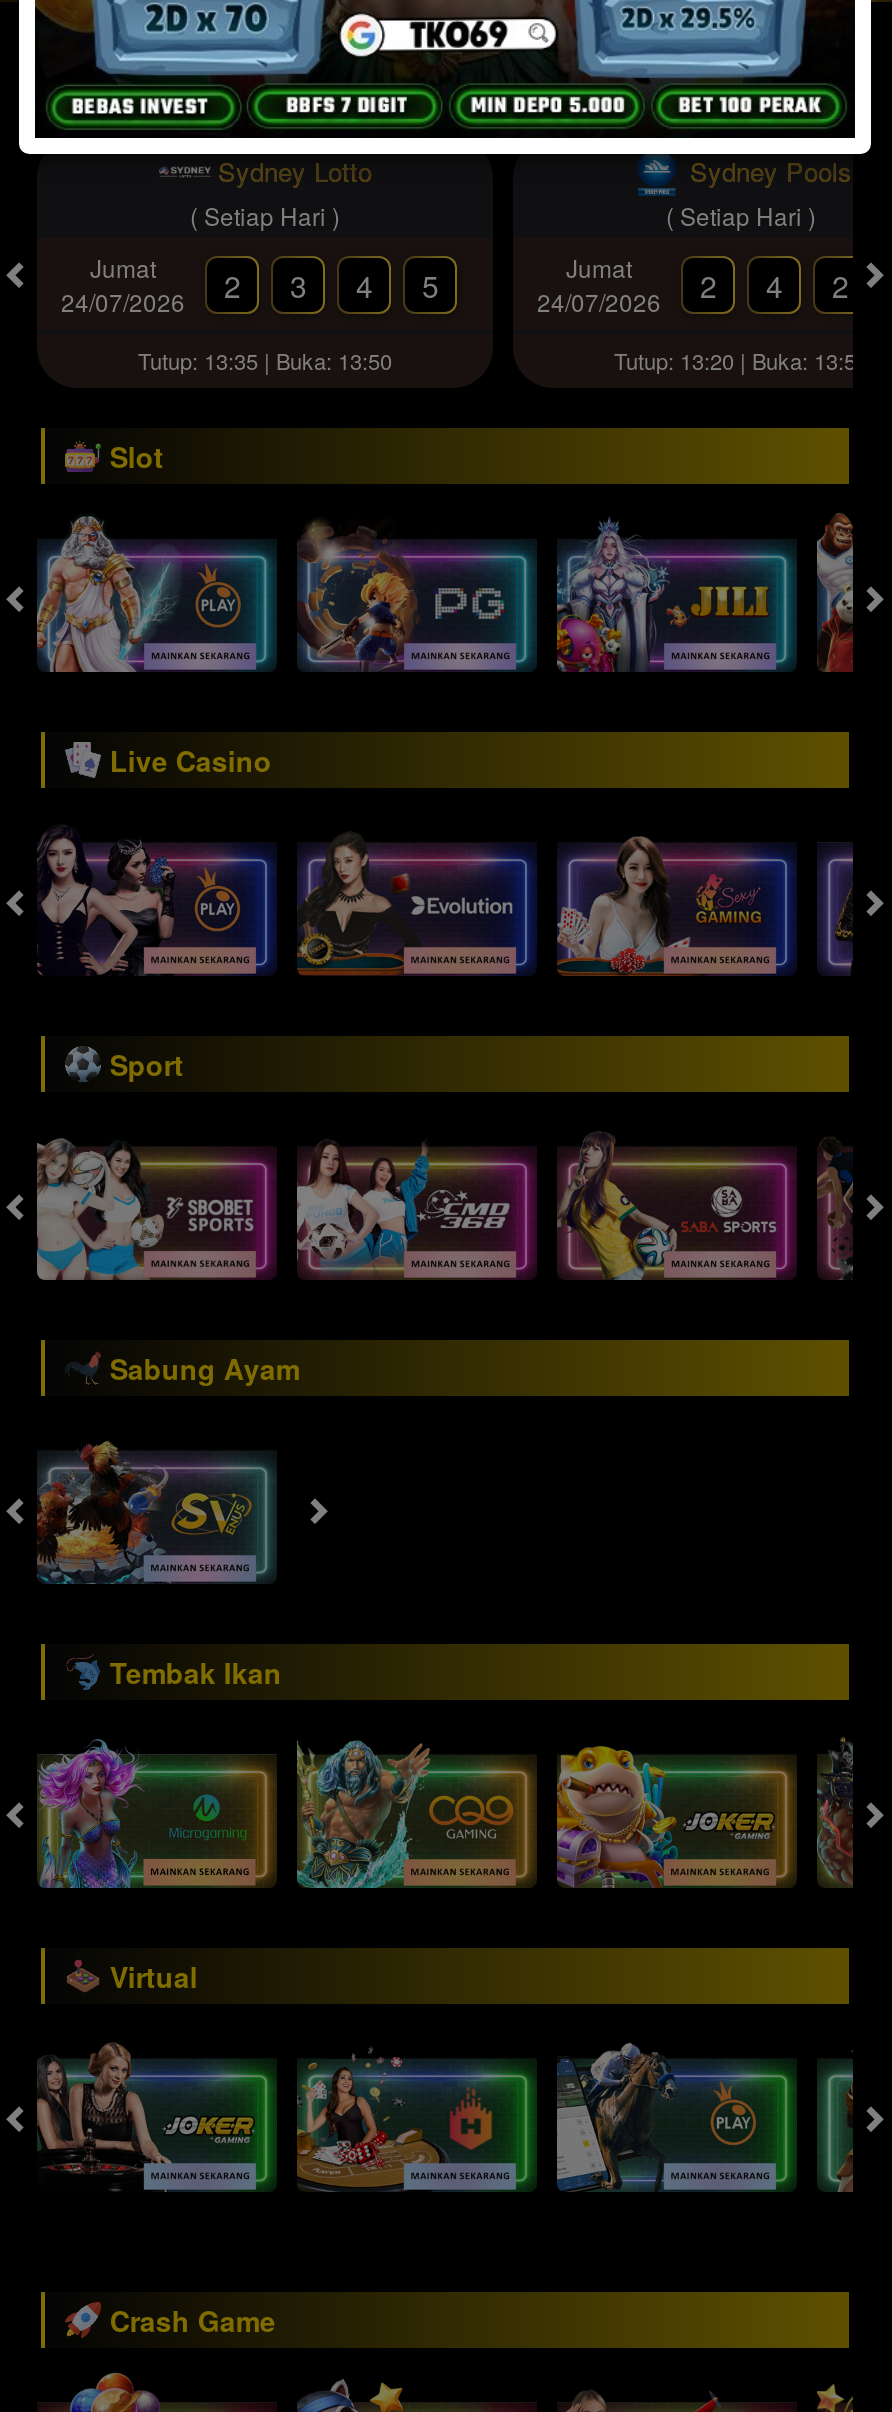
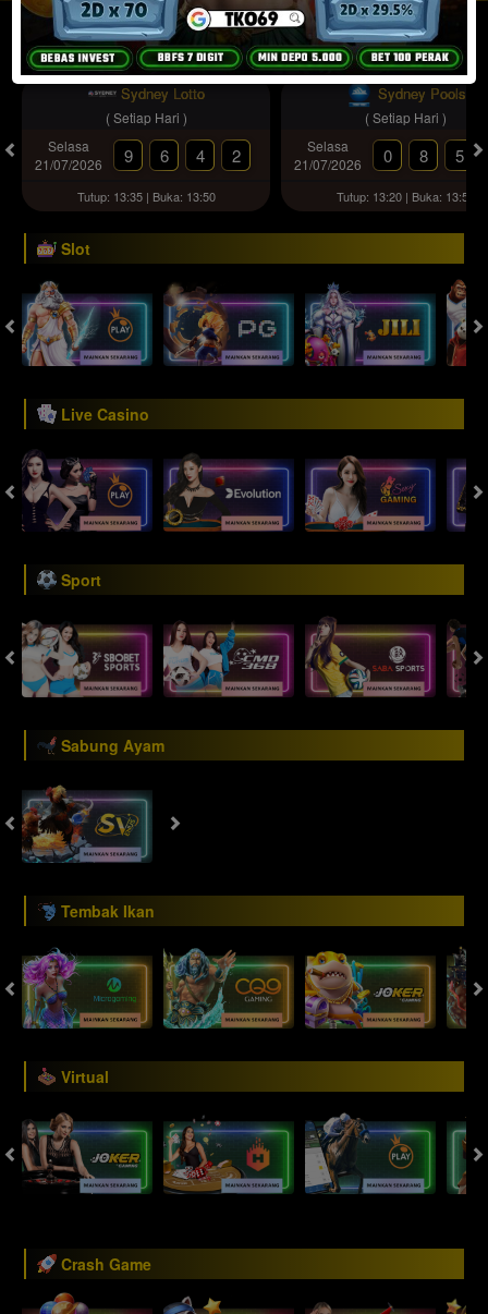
- Jumat
- 24/07/2026
- 2
- 3
+ Selasa
+ 21/07/2026
+ 9
+ 6

- Jumat
- 24/07/2026
- 2
- 4
- 2
+ Selasa
+ 21/07/2026
+ 0
+ 8
+ 5

- 5
+ 2
